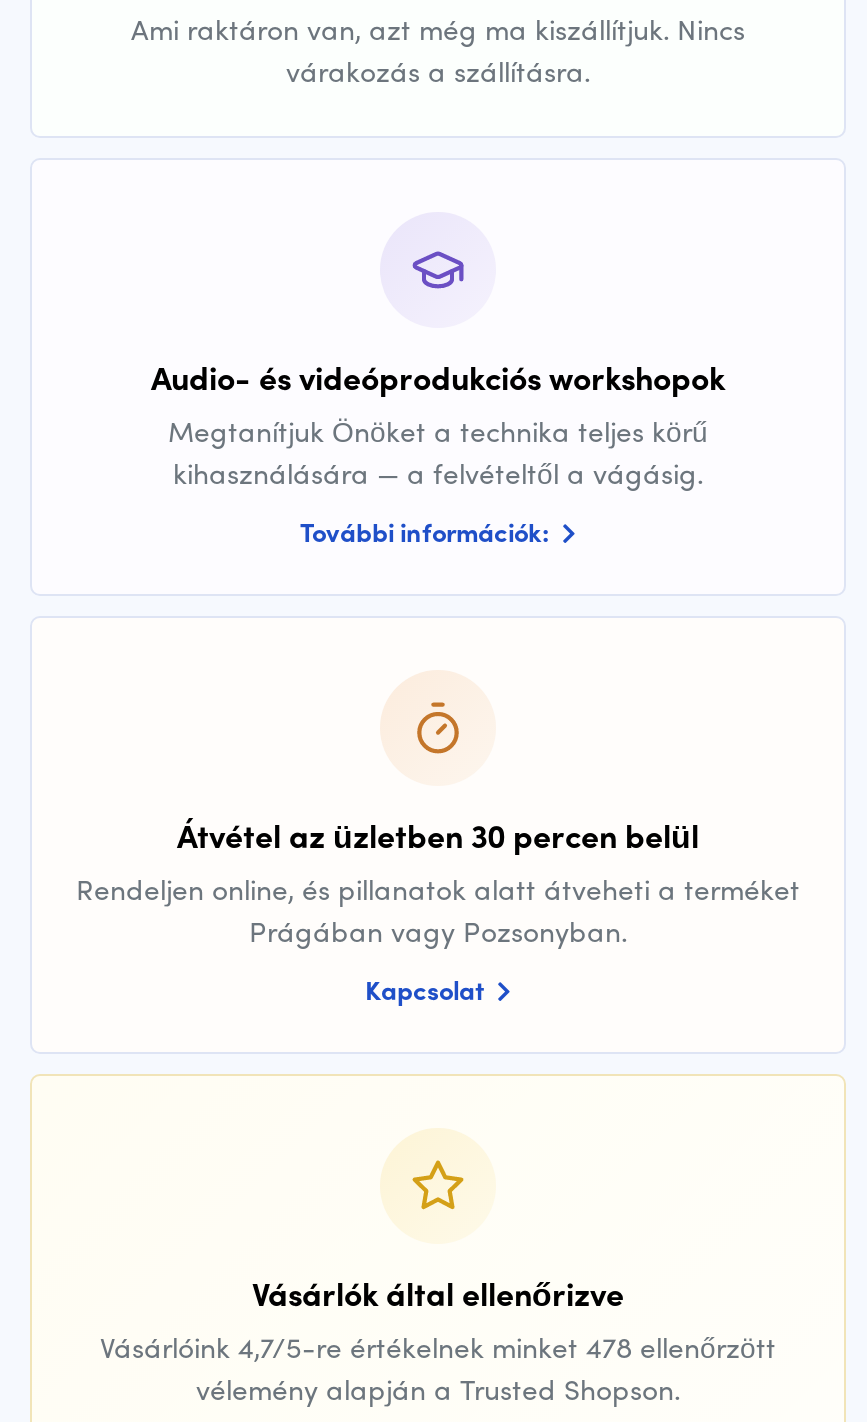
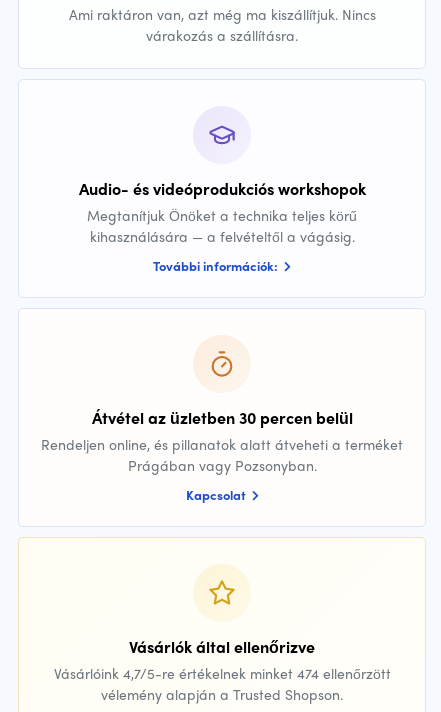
- Vásárlóink 4,7/5-re értékelnek minket 478 ellenőrzött
+ Vásárlóink 4,7/5-re értékelnek minket 474 ellenőrzött
